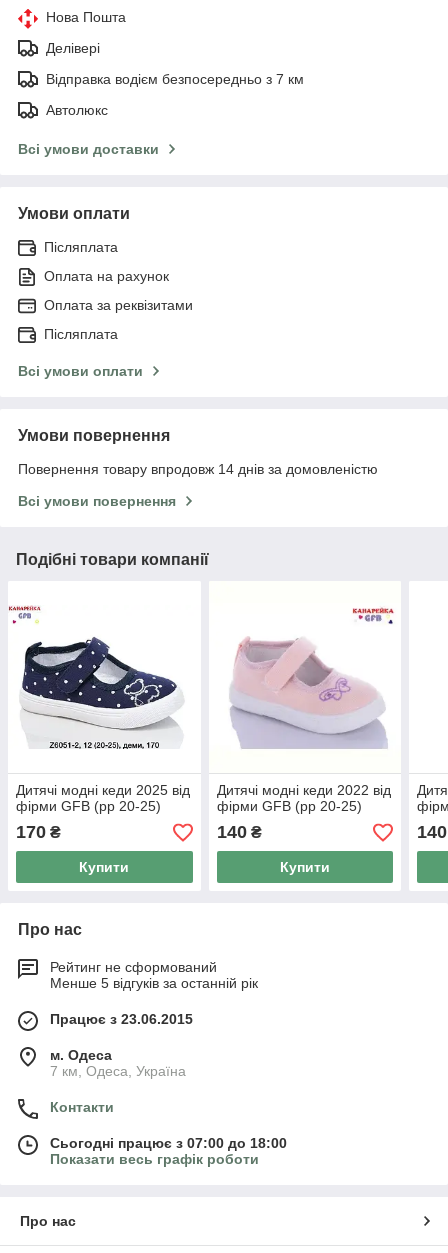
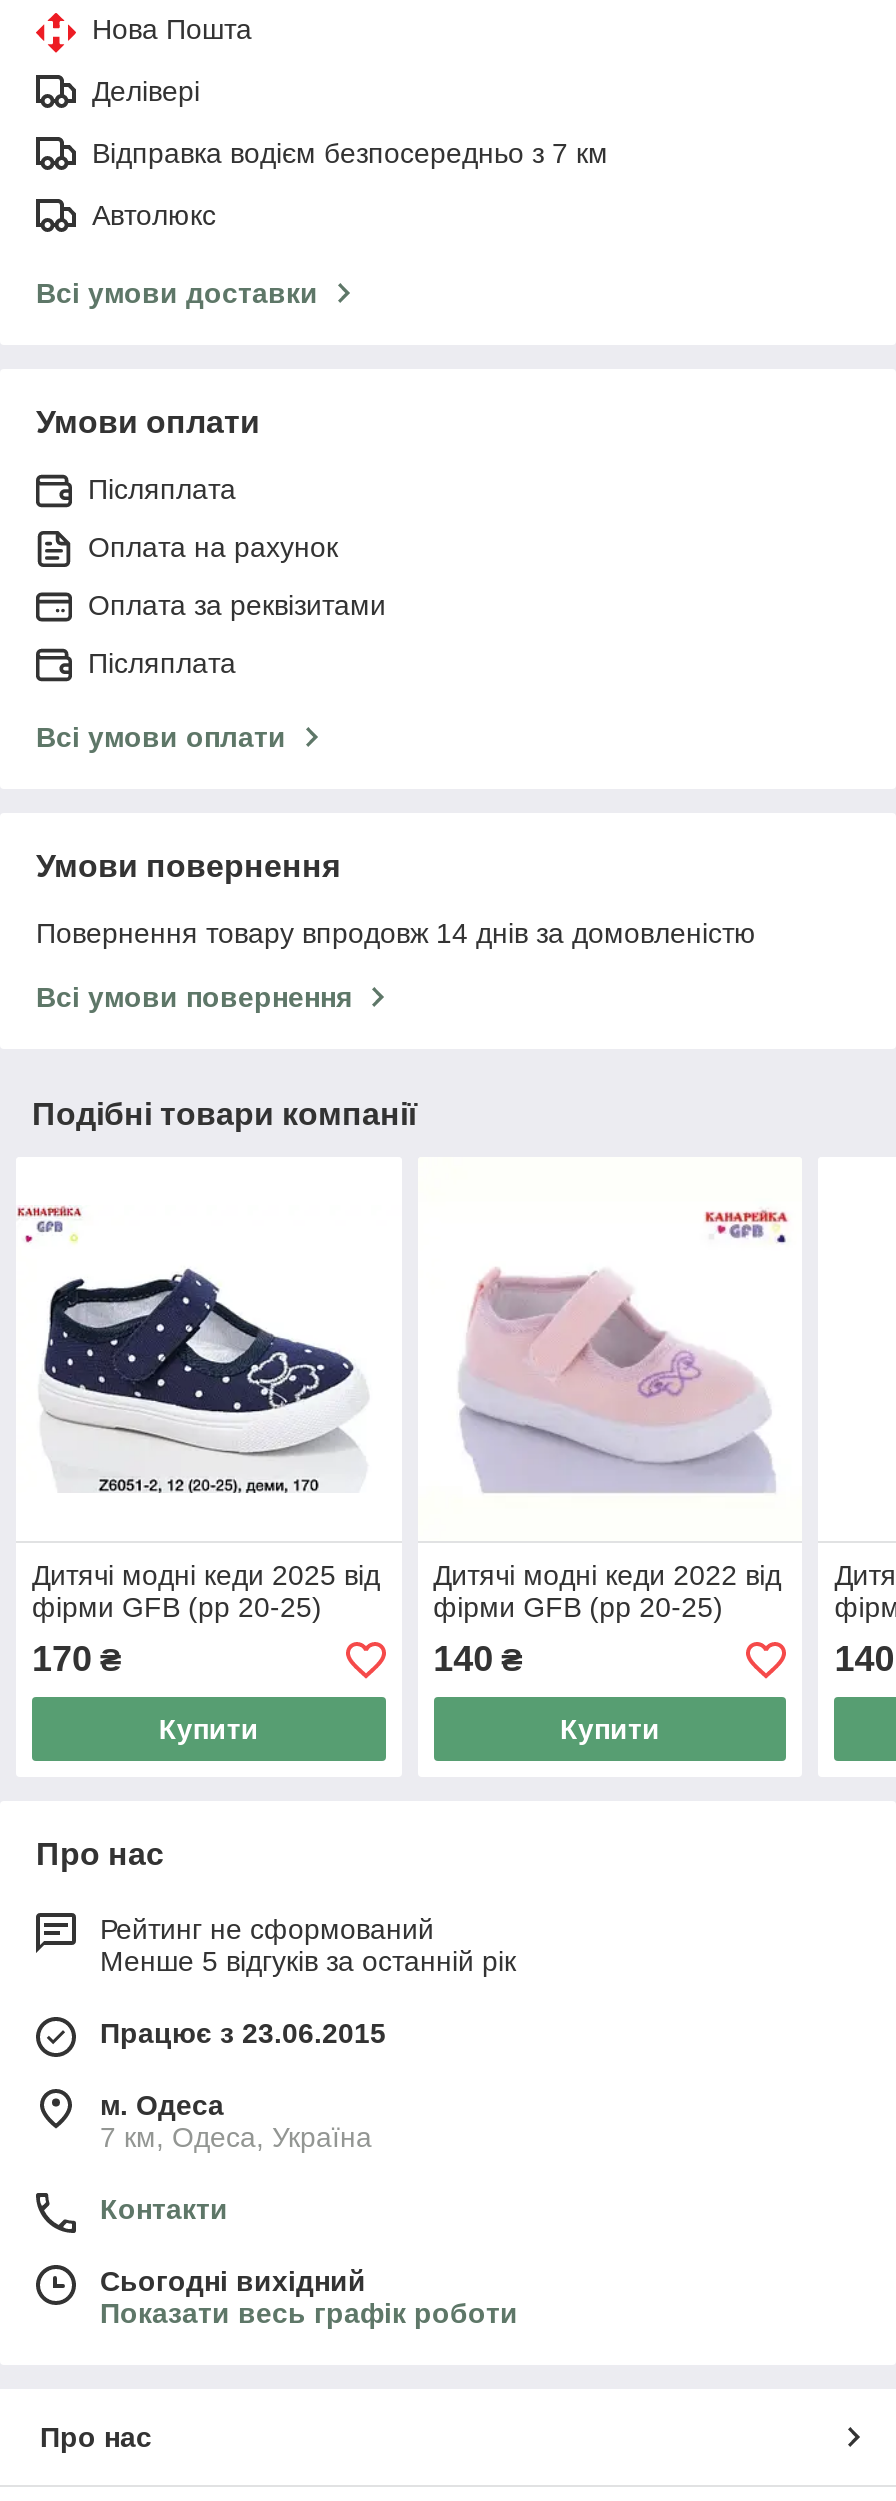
- Сьогодні працює з 07:00 до 18:00
+ Сьогодні вихідний
